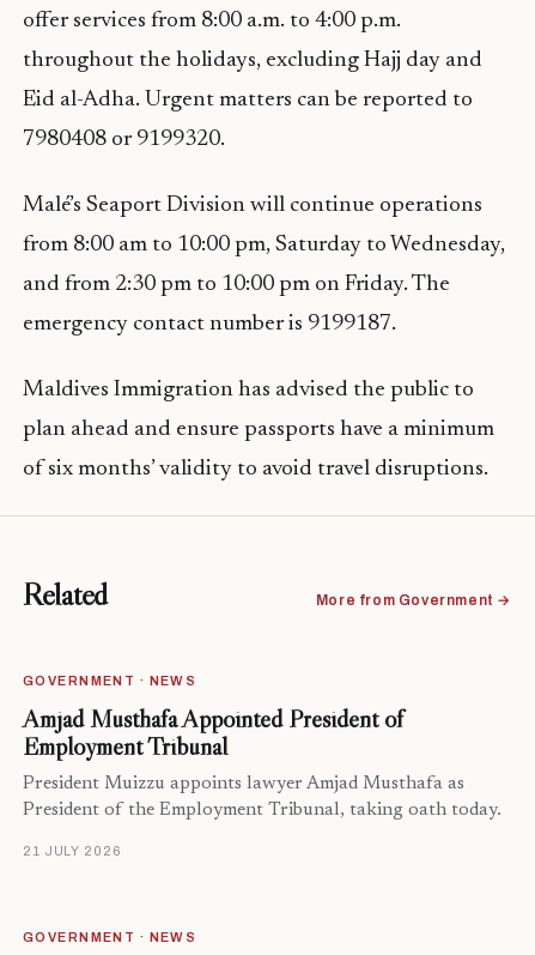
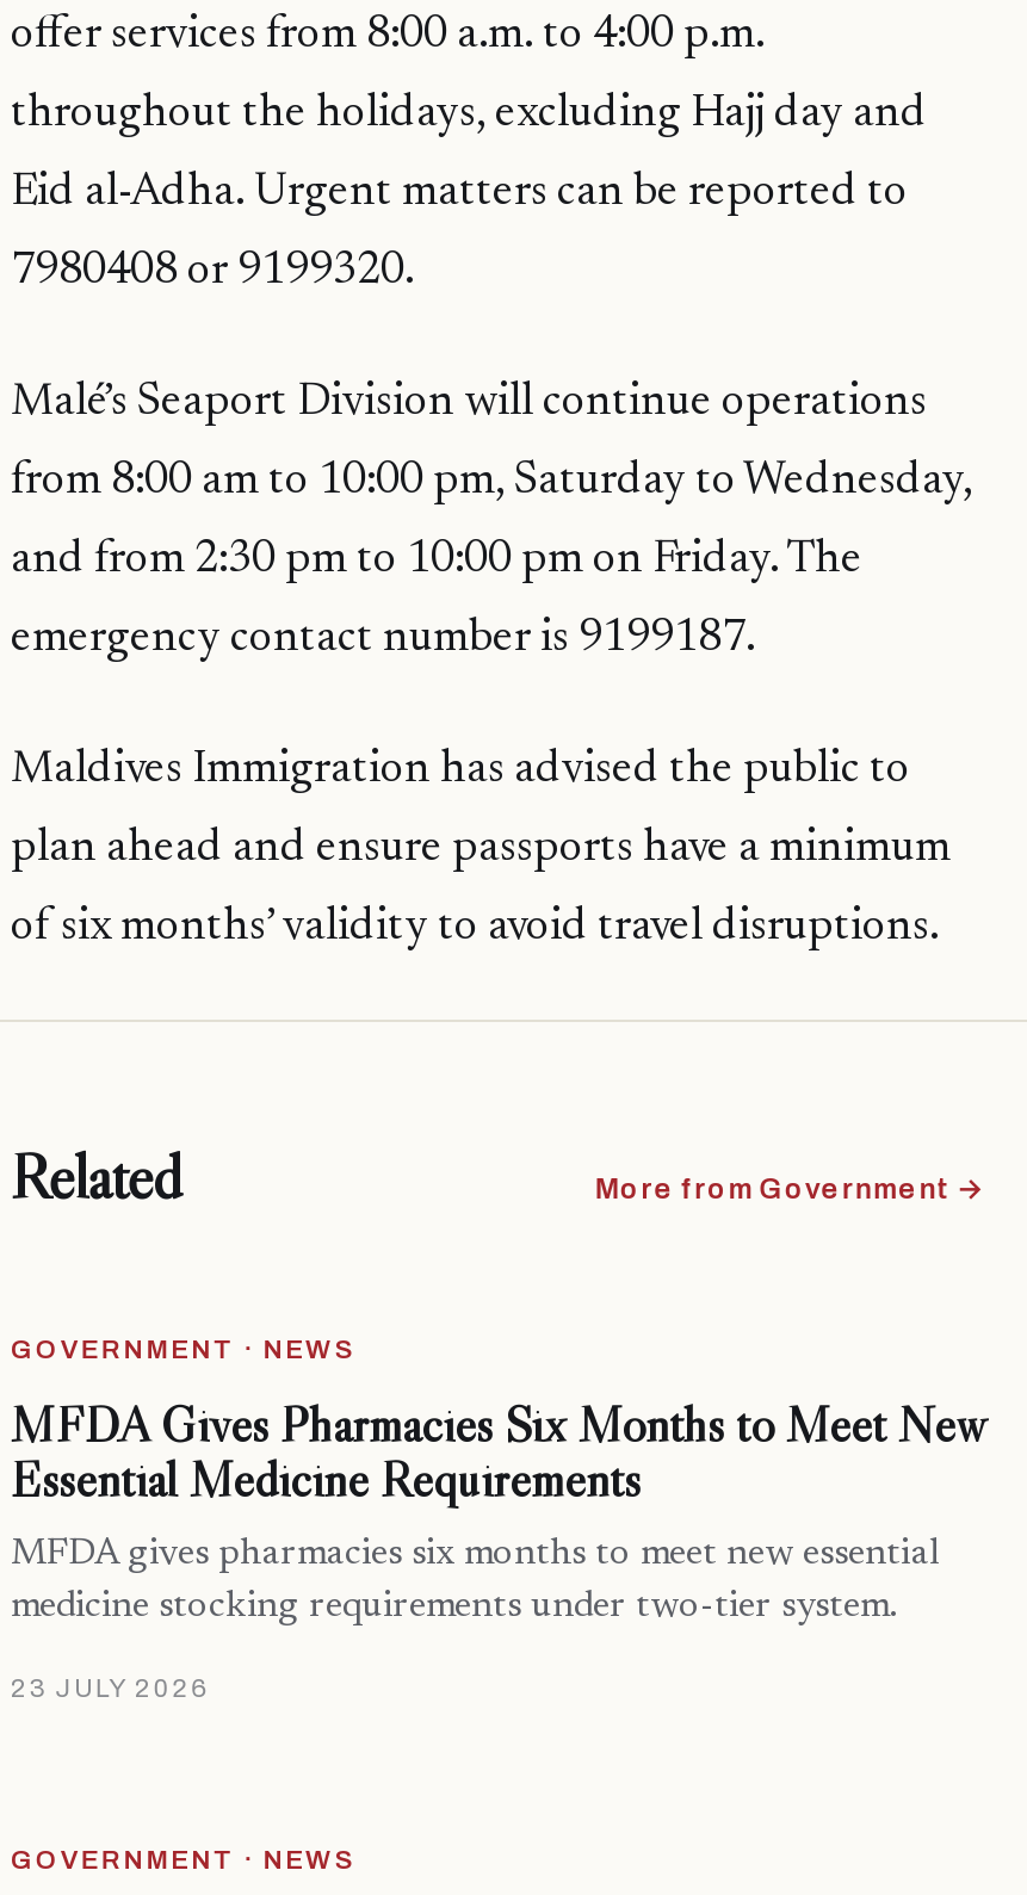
- Amjad Musthafa Appointed President of
- Employment Tribunal
- President Muizzu appoints lawyer Amjad Musthafa as
+ MFDA Gives Pharmacies Six Months to Meet New
+ Essential Medicine Requirements
+ MFDA gives pharmacies six months to meet new essential

- President of the Employment Tribunal, taking oath today.
+ medicine stocking requirements under two-tier system.

- 21 JULY 2026
+ 23 JULY 2026
